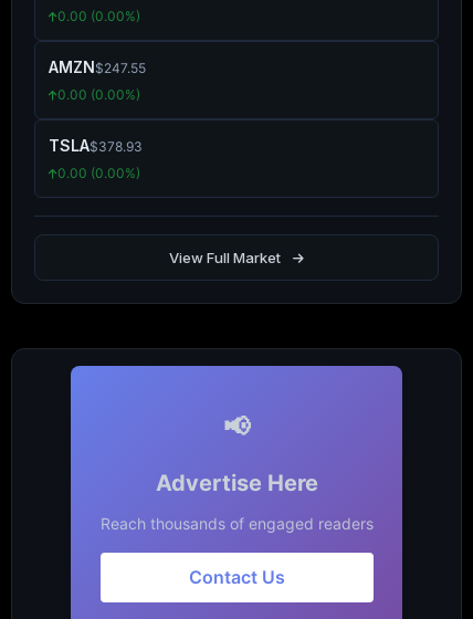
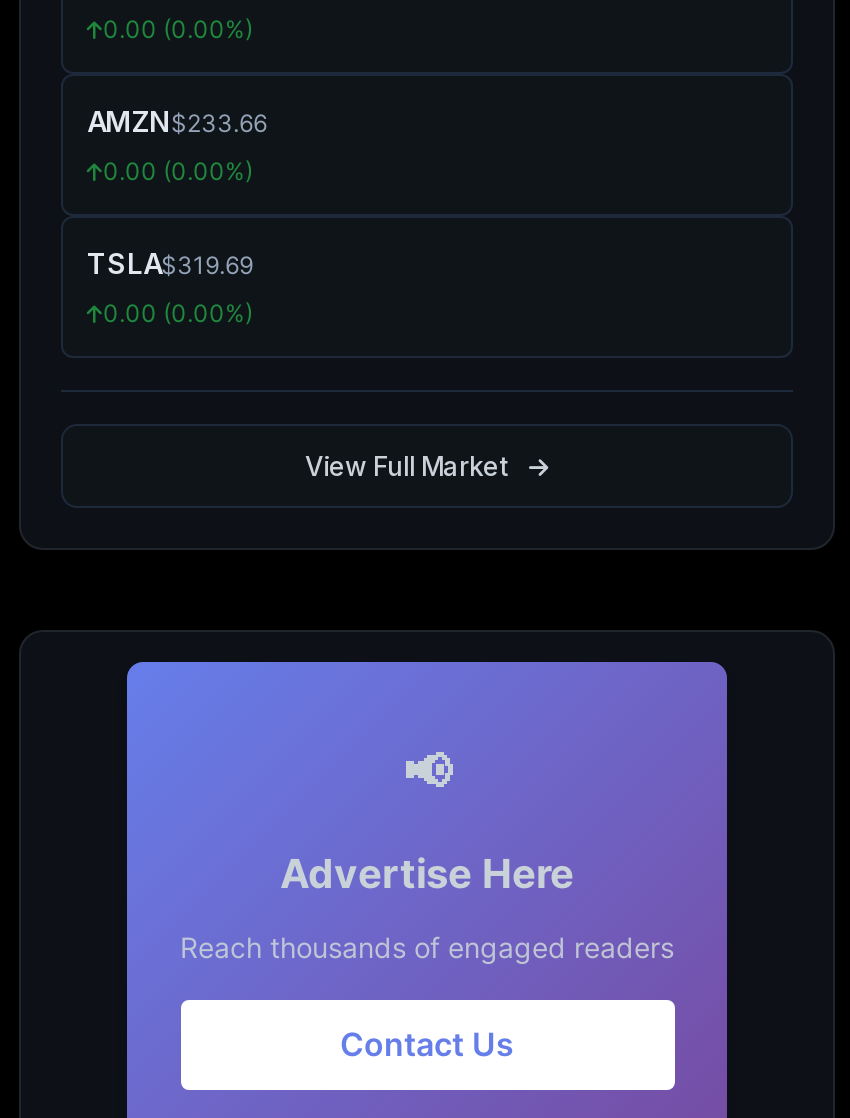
- AMZN$247.55
+ AMZN$233.66

- TSLA$378.93
+ TSLA$319.69
